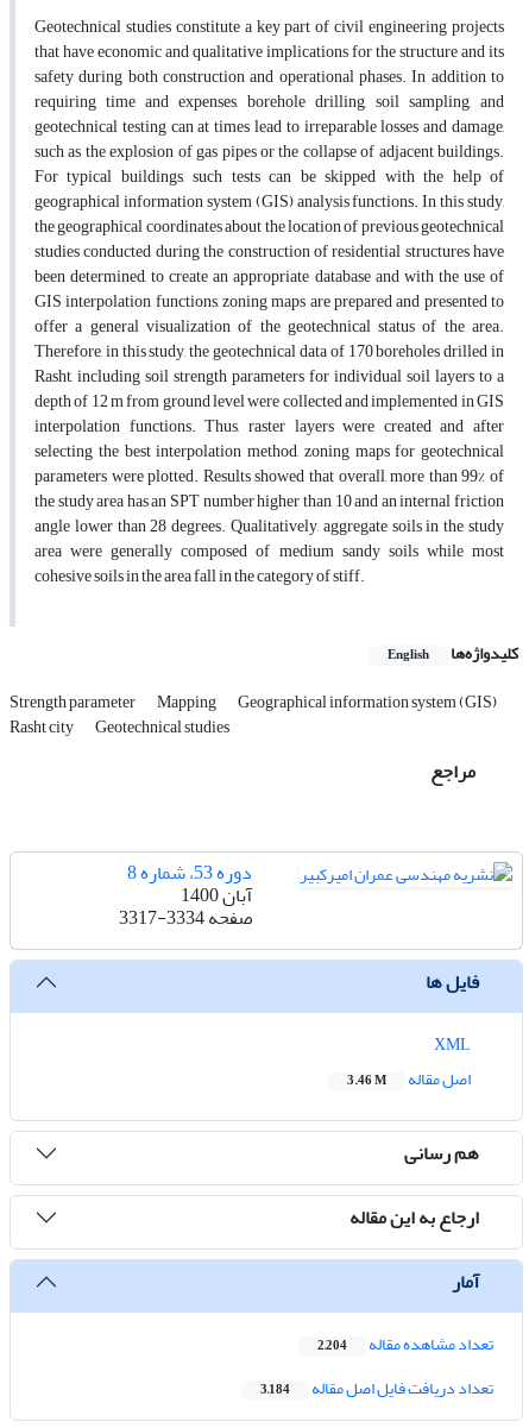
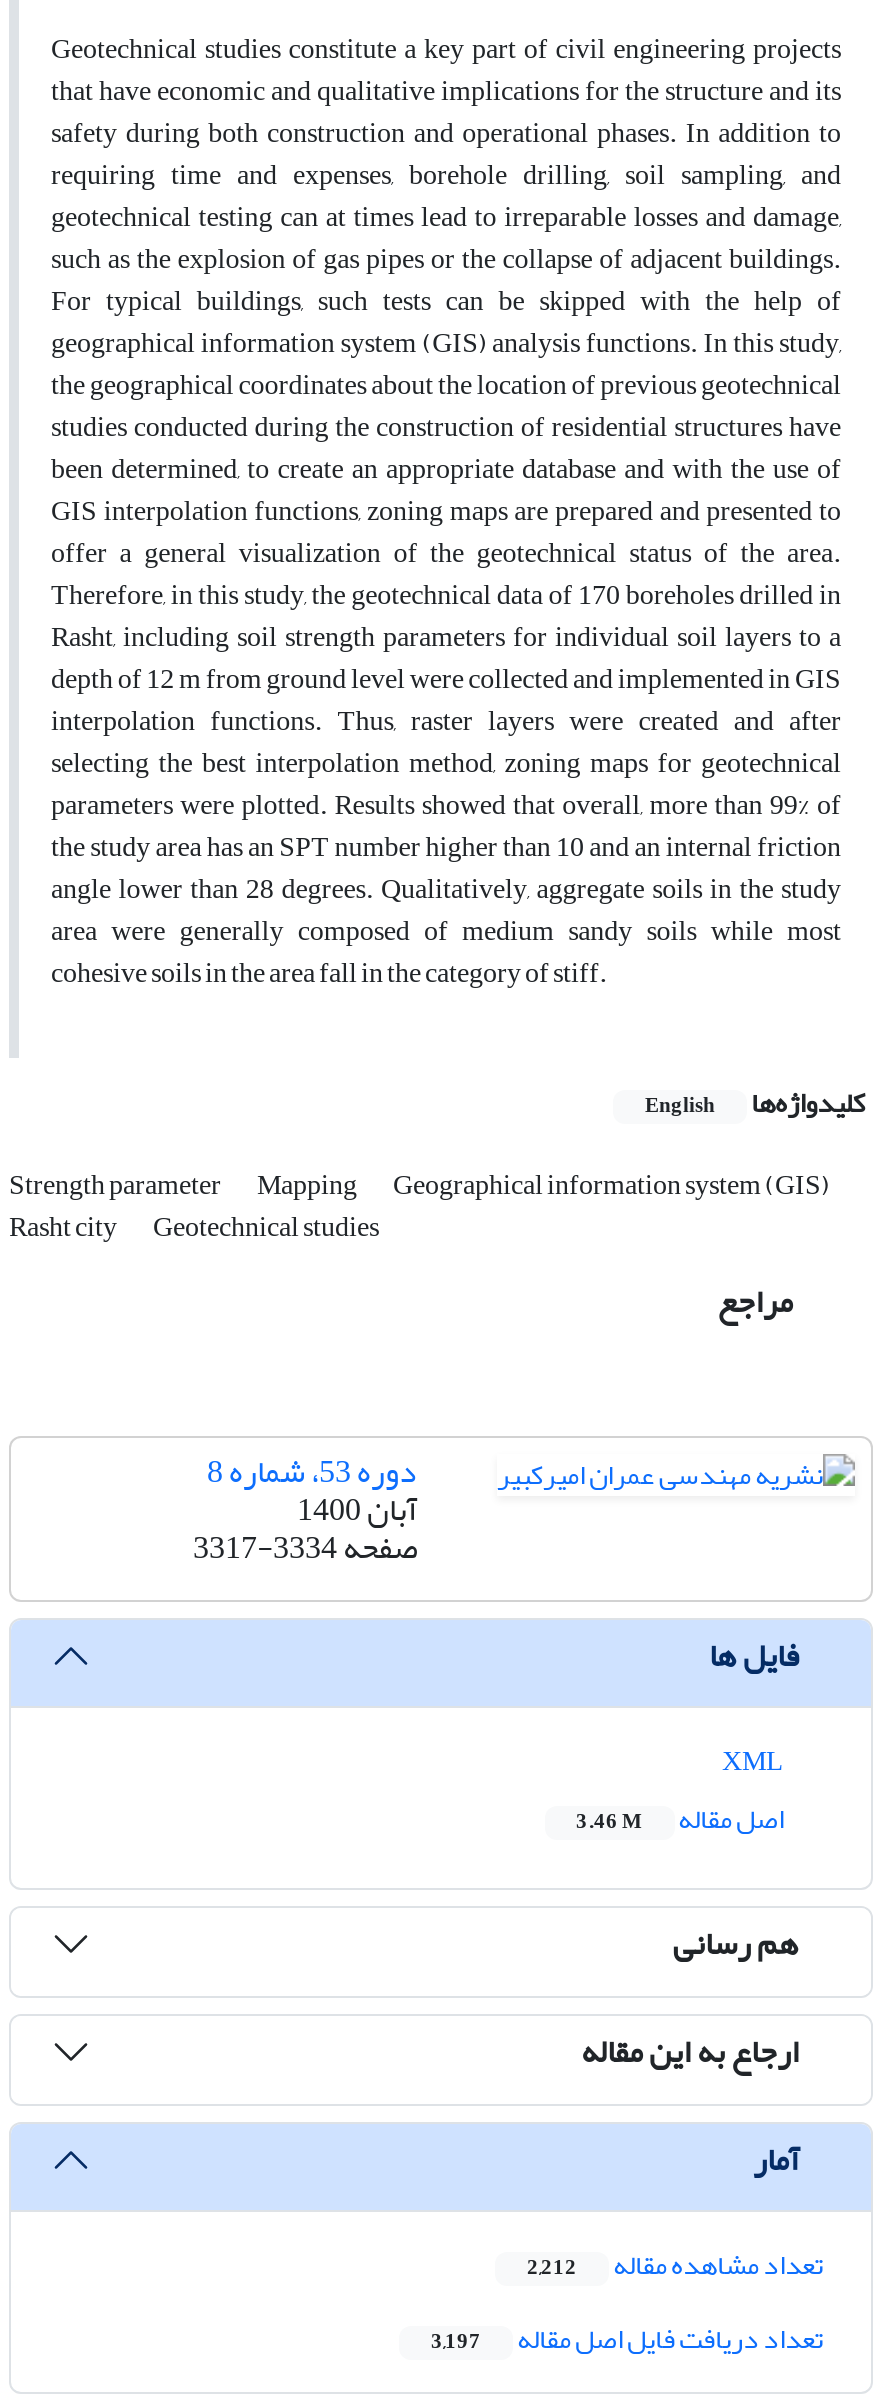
- تعداد مشاهده مقاله 2,204
+ تعداد مشاهده مقاله 2,212

- تعداد دریافت فایل اصل مقاله 3,184
+ تعداد دریافت فایل اصل مقاله 3,197
